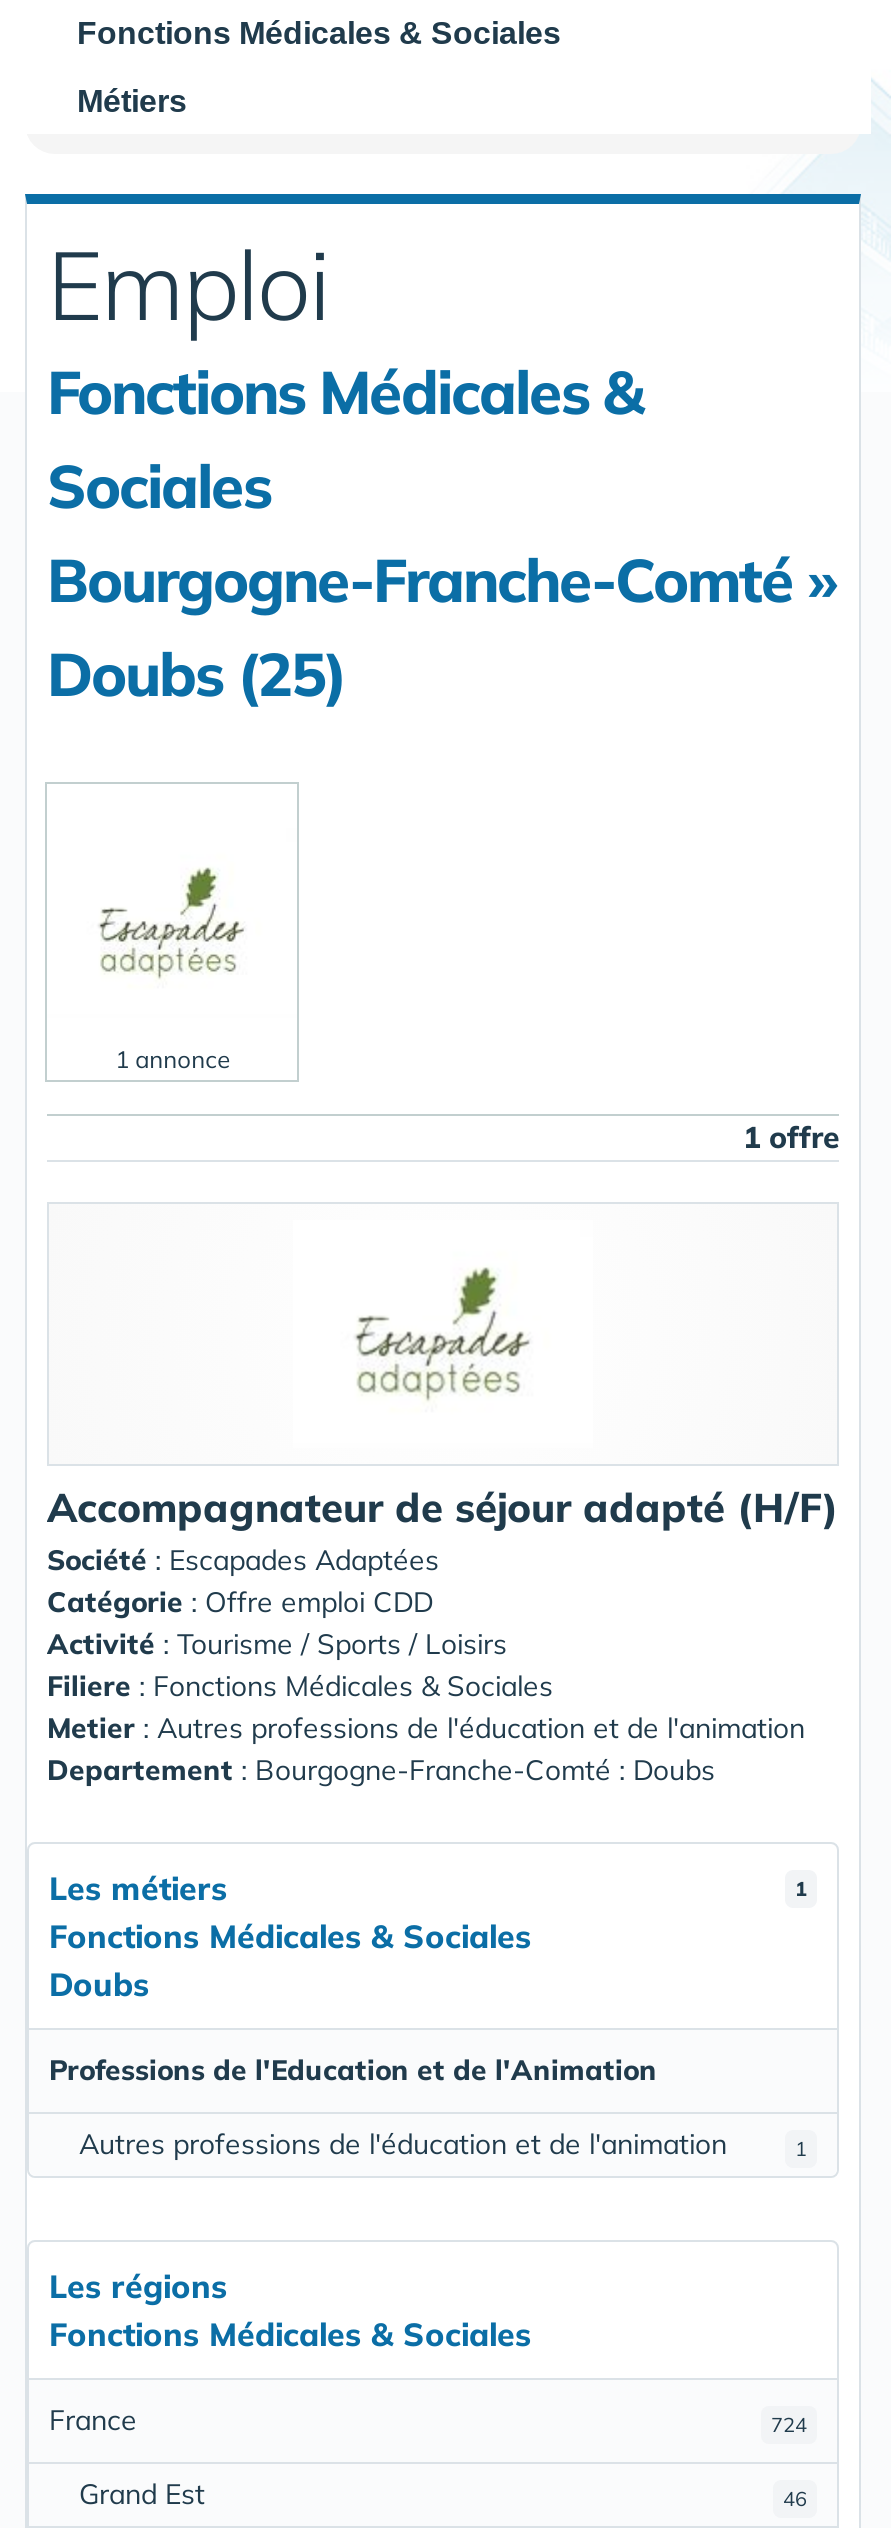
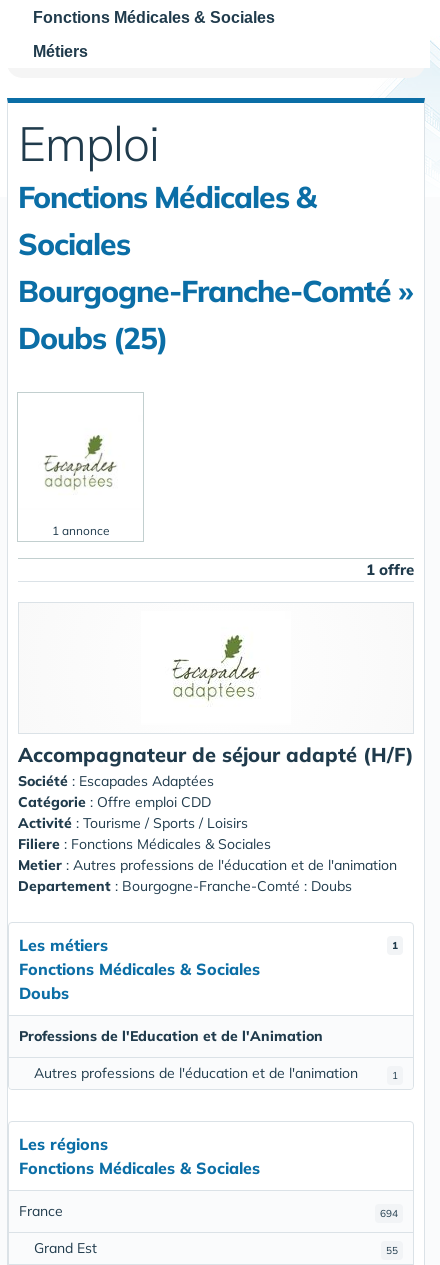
- 724
+ 694

- 46
+ 55
